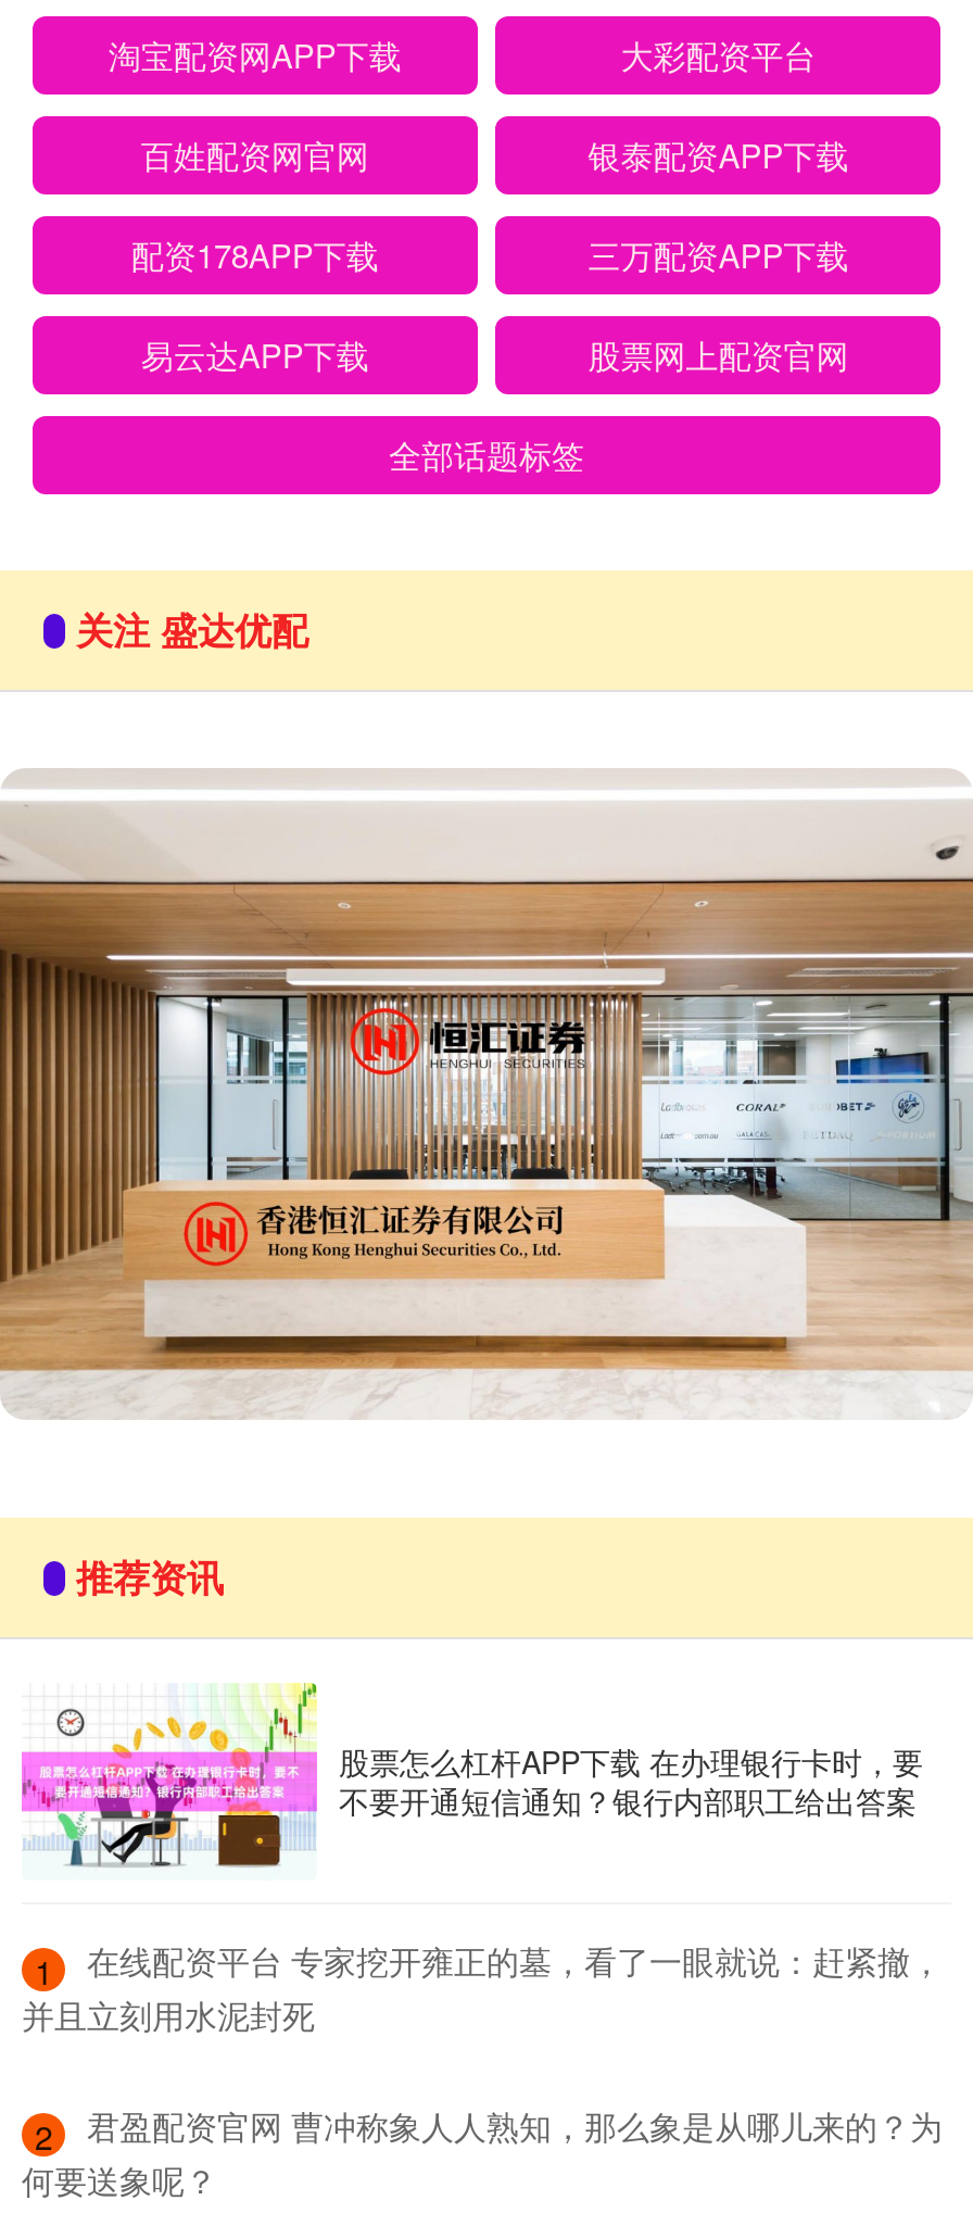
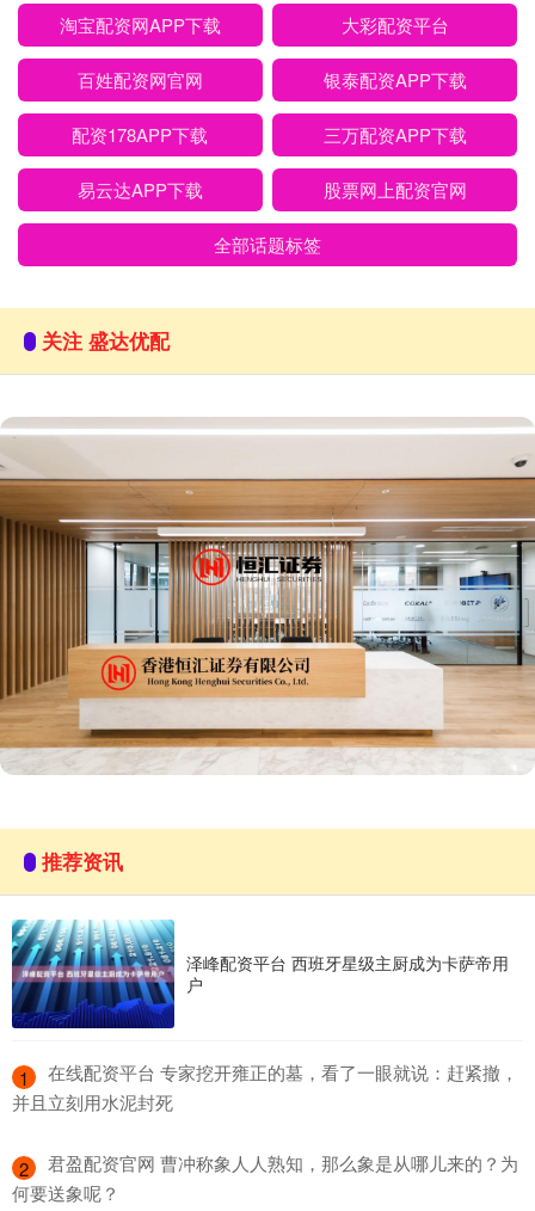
- [image]
- 股票怎么杠杆APP下载 在办理银行卡时，要
- 不要开通短信通知？银行内部职工给出答案
+ [image]
+ 泽峰配资平台 西班牙星级主厨成为卡萨帝用
+ 户
